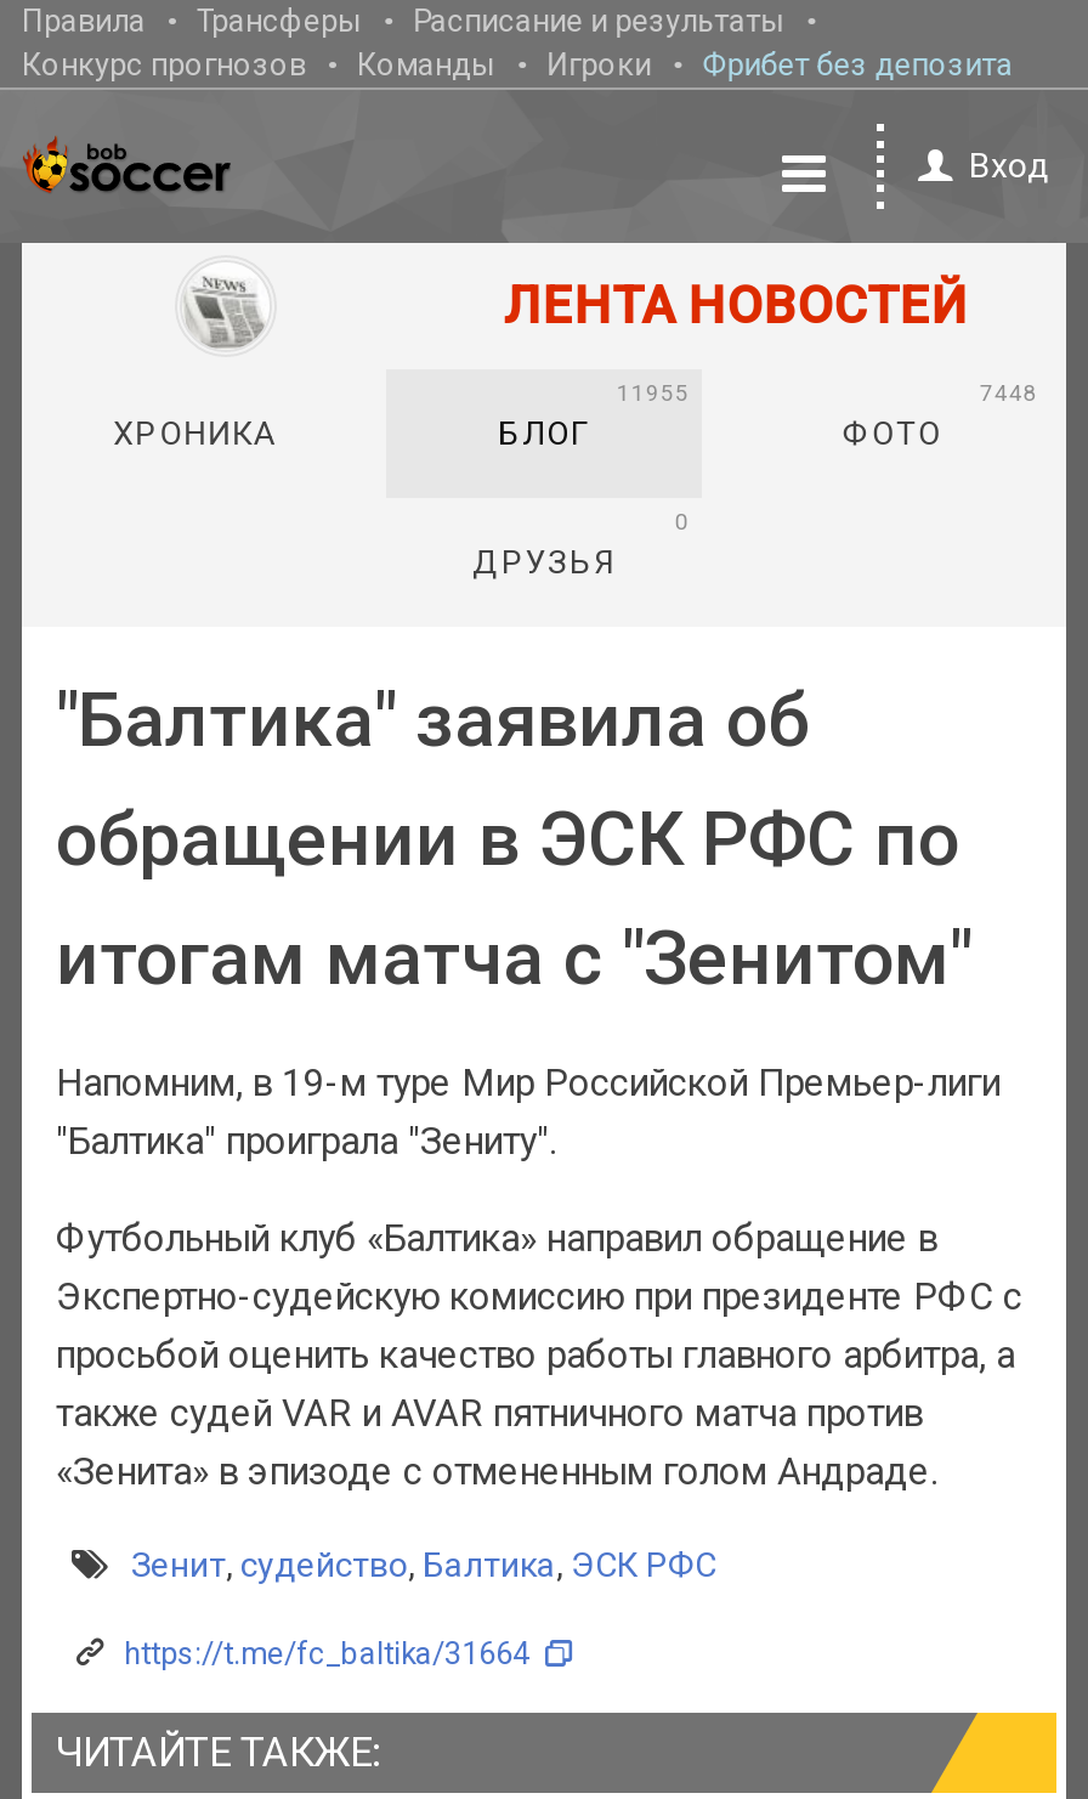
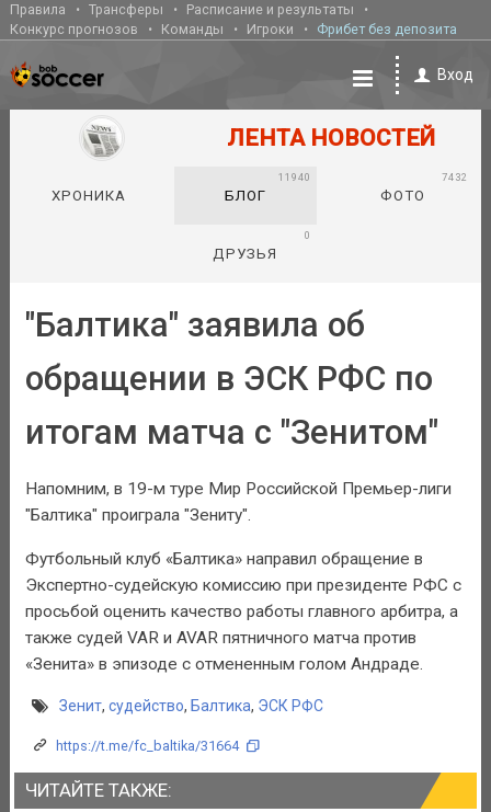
- 11955
+ 11940

- 7448
+ 7432
